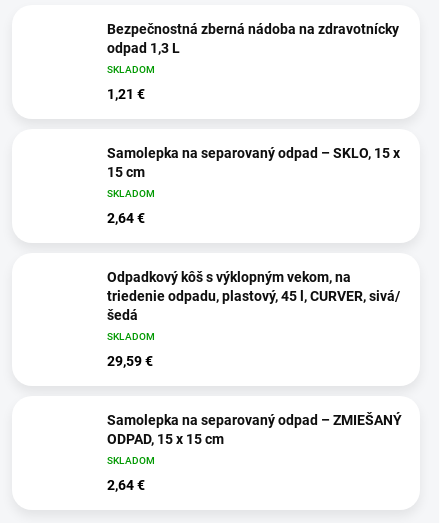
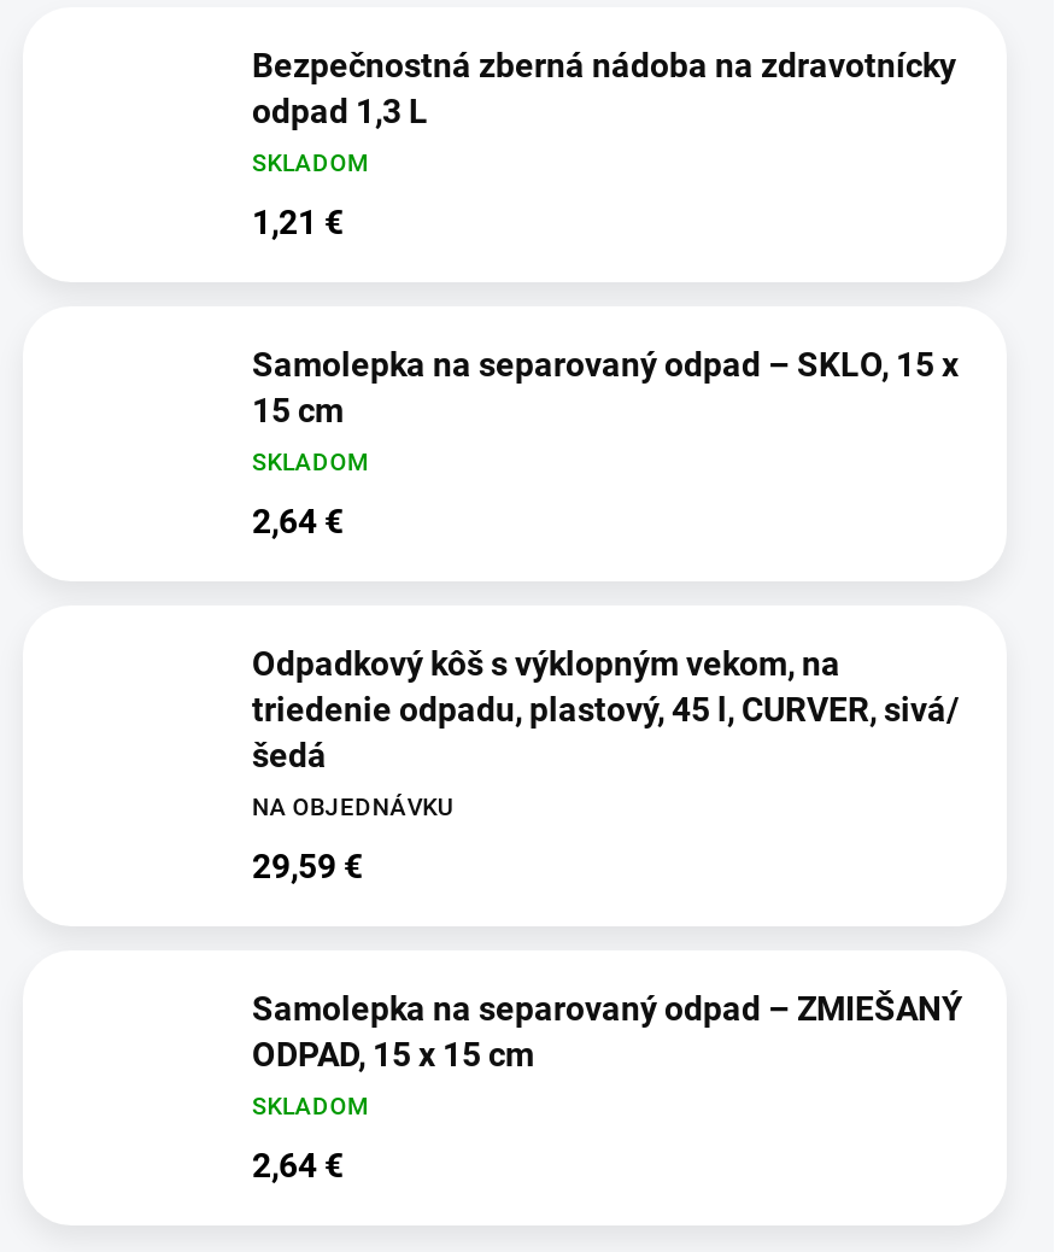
- SKLADOM
+ NA OBJEDNÁVKU
